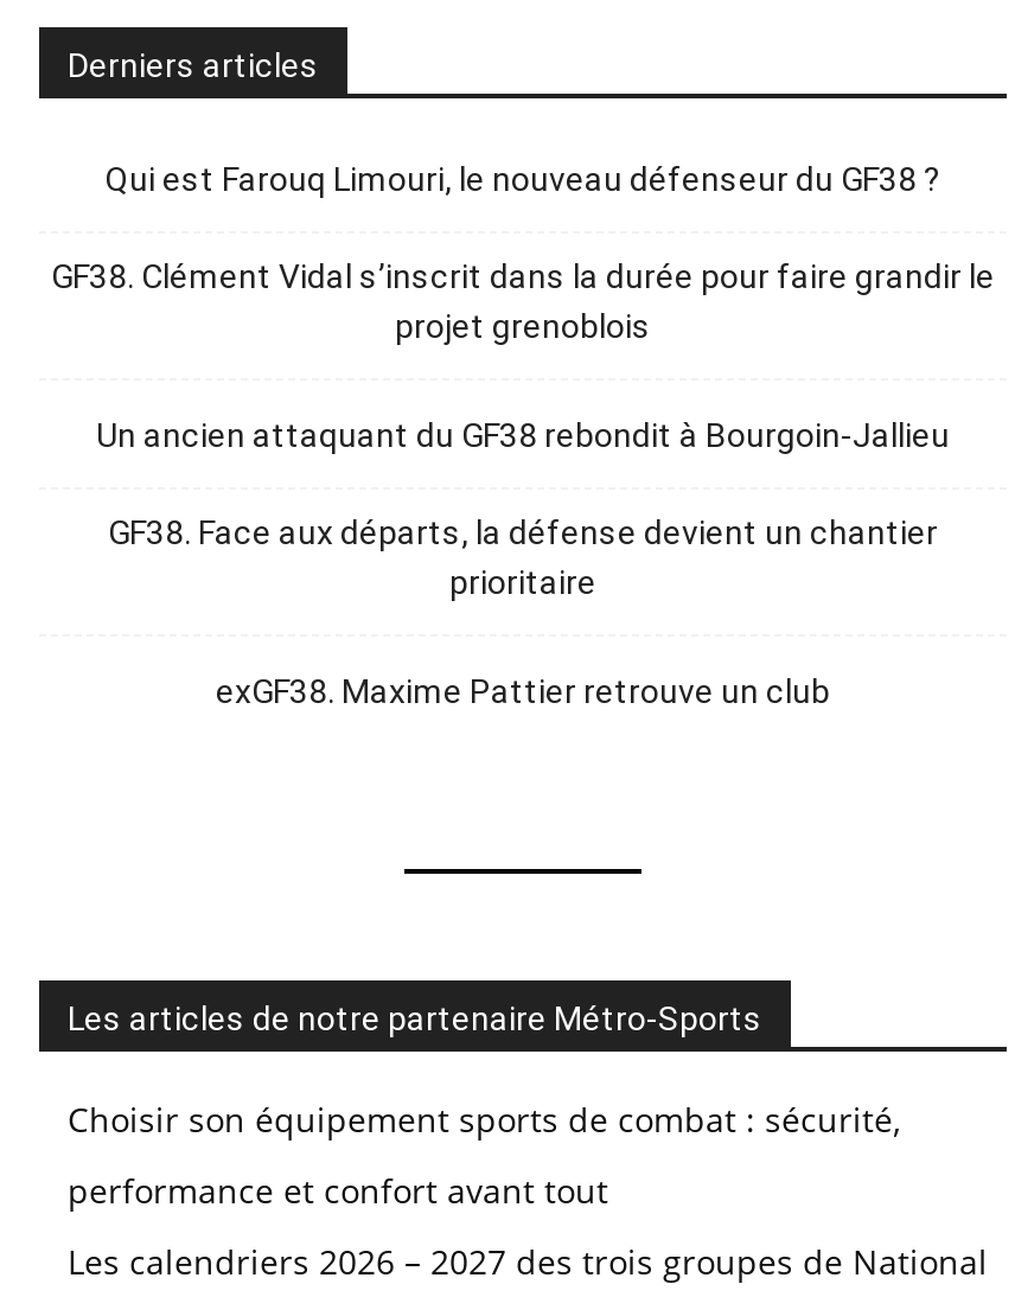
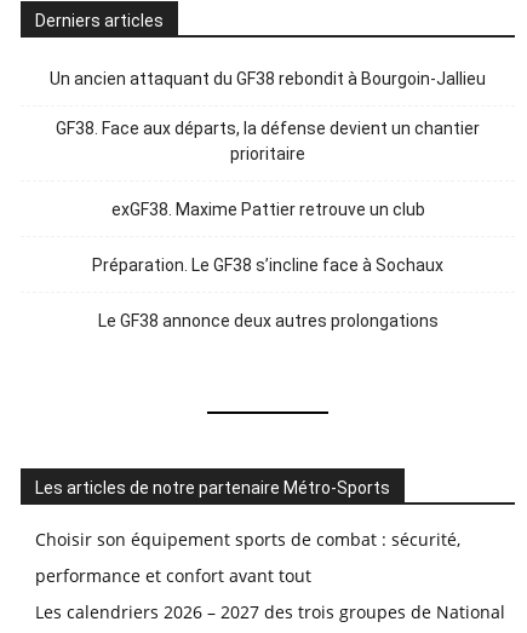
- Qui est Farouq Limouri, le nouveau défenseur du GF38 ?
- GF38. Clément Vidal s’inscrit dans la durée pour faire grandir le
- projet grenoblois

moved up: Un ancien attaquant du GF38 rebondit à Bourgoin-Jallieu | GF38. Face aux départs, la défense devient un chantier | prioritaire | exGF38. Maxime Pattier retrouve un club

+ Préparation. Le GF38 s’incline face à Sochaux
+ Le GF38 annonce deux autres prolongations
